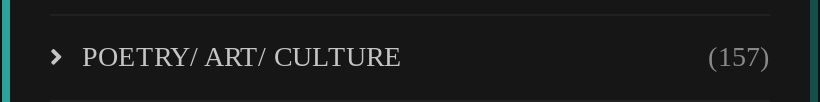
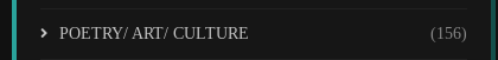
- (157)
+ (156)
